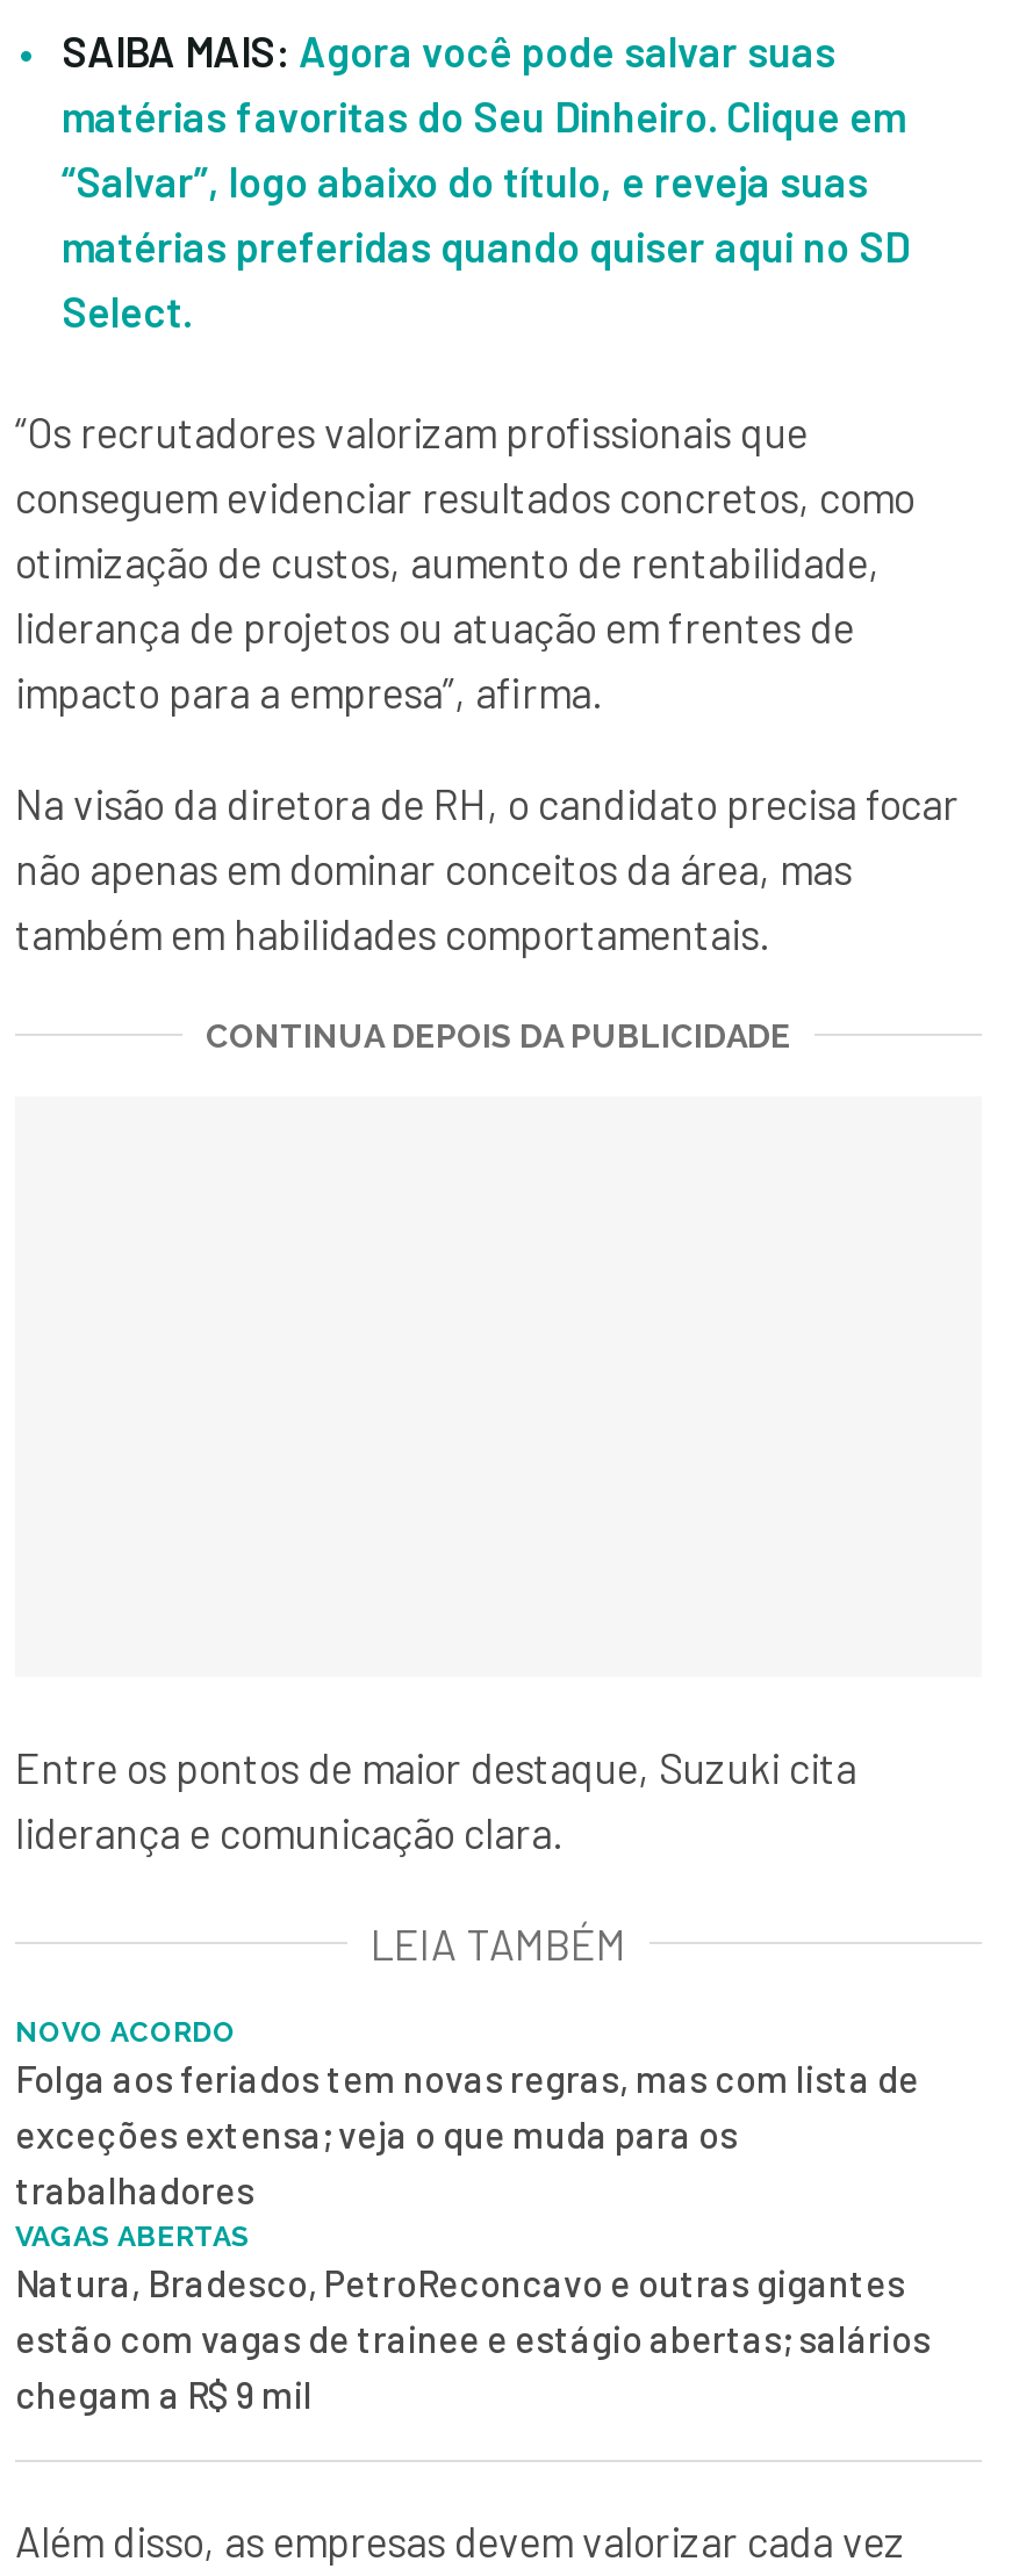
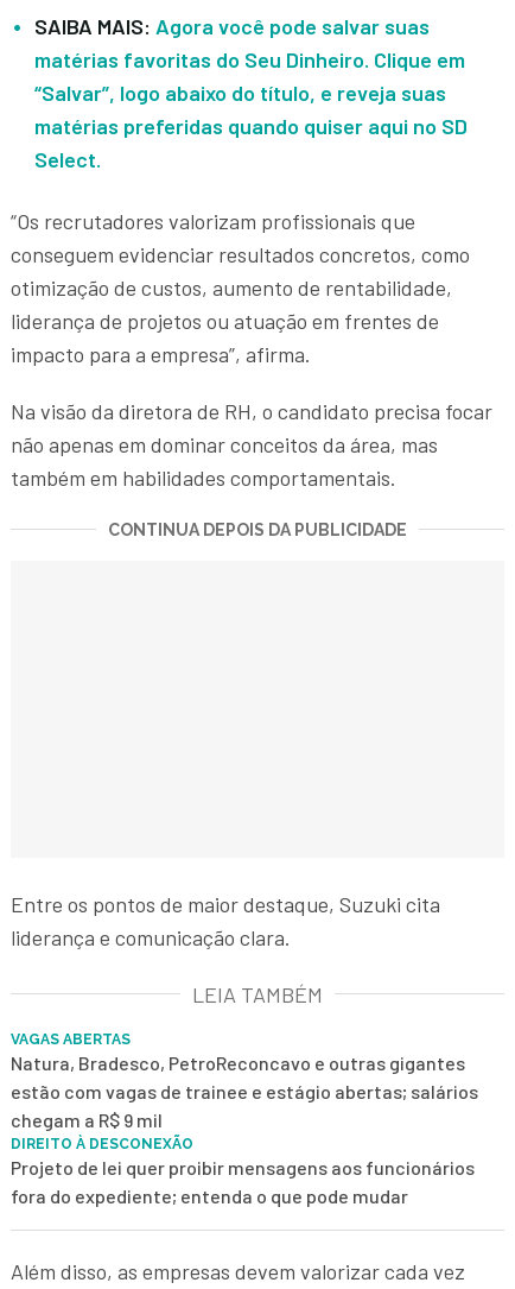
- NOVO ACORDO
- Folga aos feriados tem novas regras, mas com lista de
- exceções extensa; veja o que muda para os
- trabalhadores

moved up: VAGAS ABERTAS | Natura, Bradesco, PetroReconcavo e outras gigantes | estão com vagas de trainee e estágio abertas; salários | chegam a R$ 9 mil

+ DIREITO À DESCONEXÃO
+ Projeto de lei quer proibir mensagens aos funcionários
+ fora do expediente; entenda o que pode mudar
